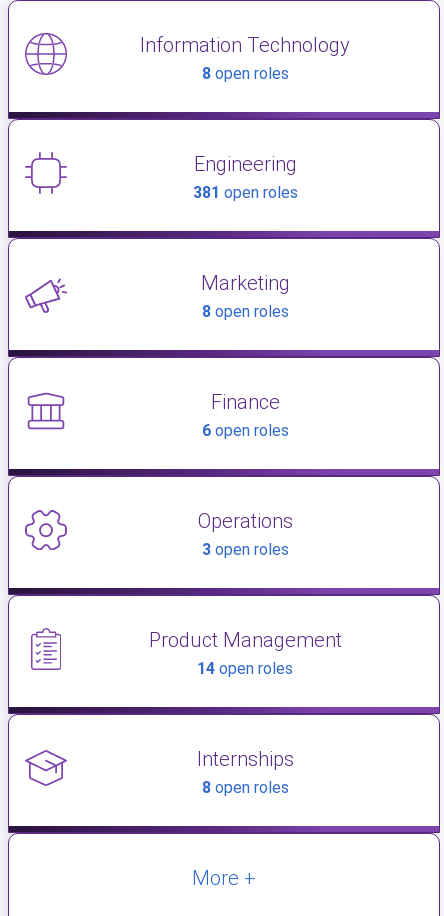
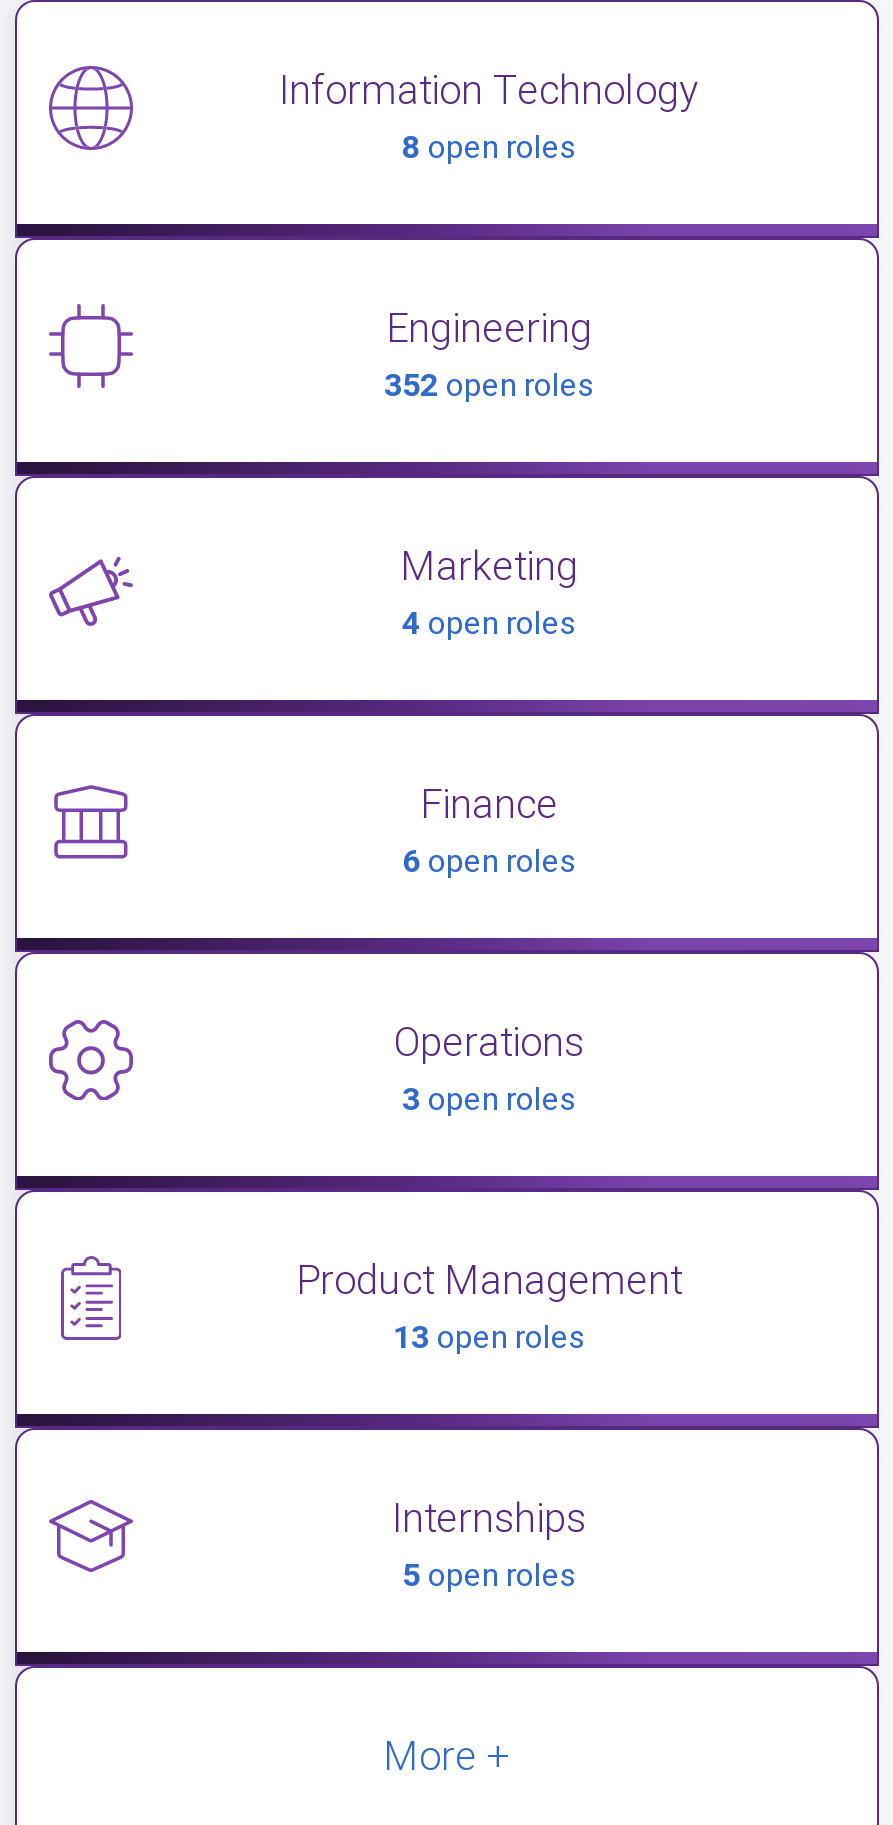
- 381 open roles
+ 352 open roles

- 8 open roles
+ 4 open roles

- 14 open roles
+ 13 open roles

- 8 open roles
+ 5 open roles
